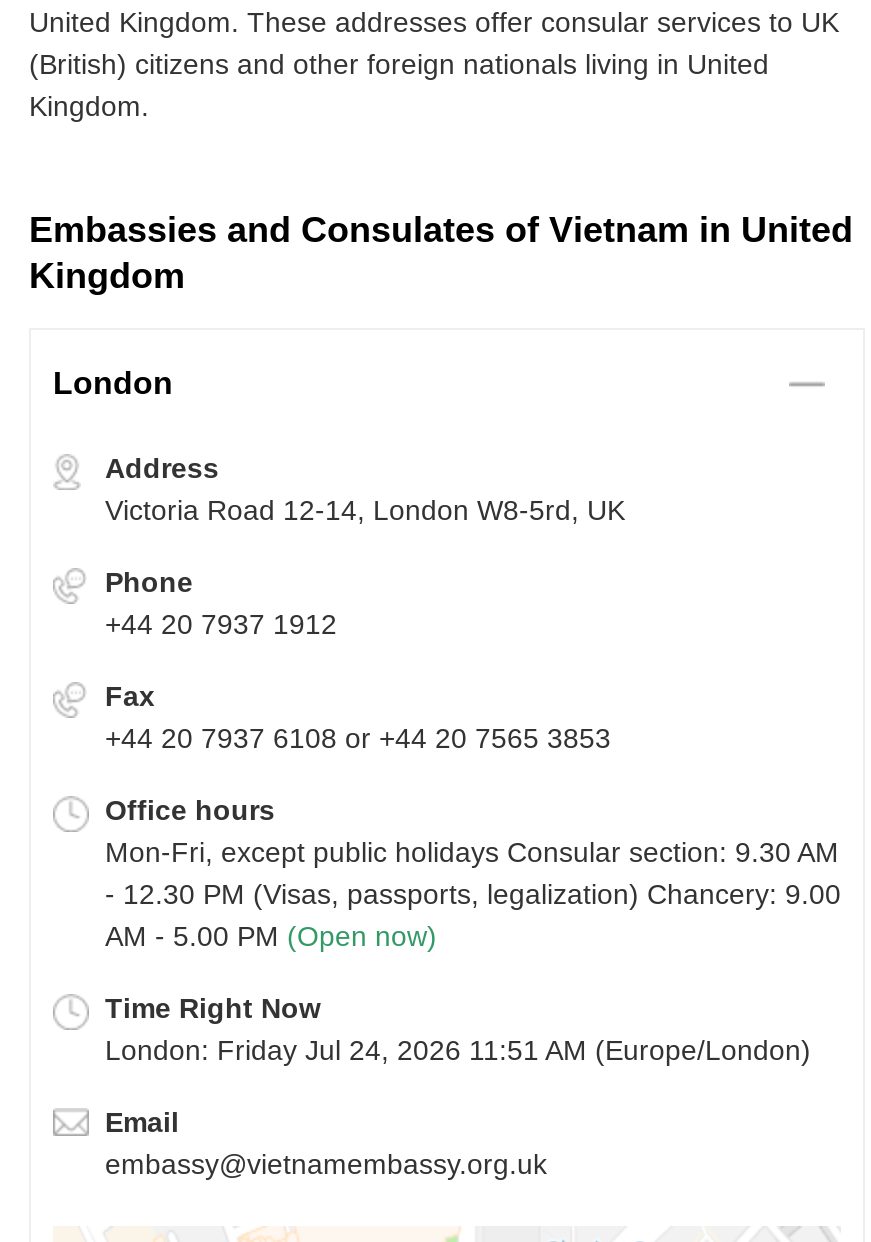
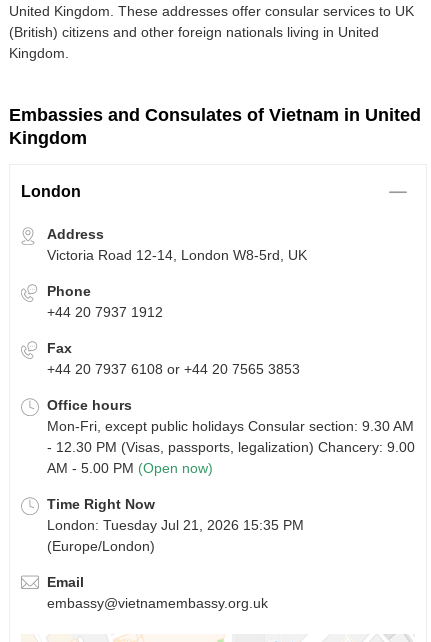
- London: Friday Jul 24, 2026 11:51 AM (Europe/London)
+ London: Tuesday Jul 21, 2026 15:35 PM
+ (Europe/London)
